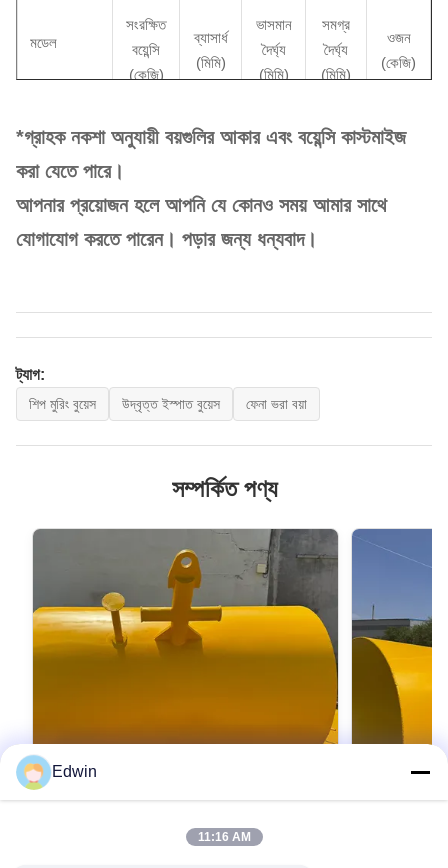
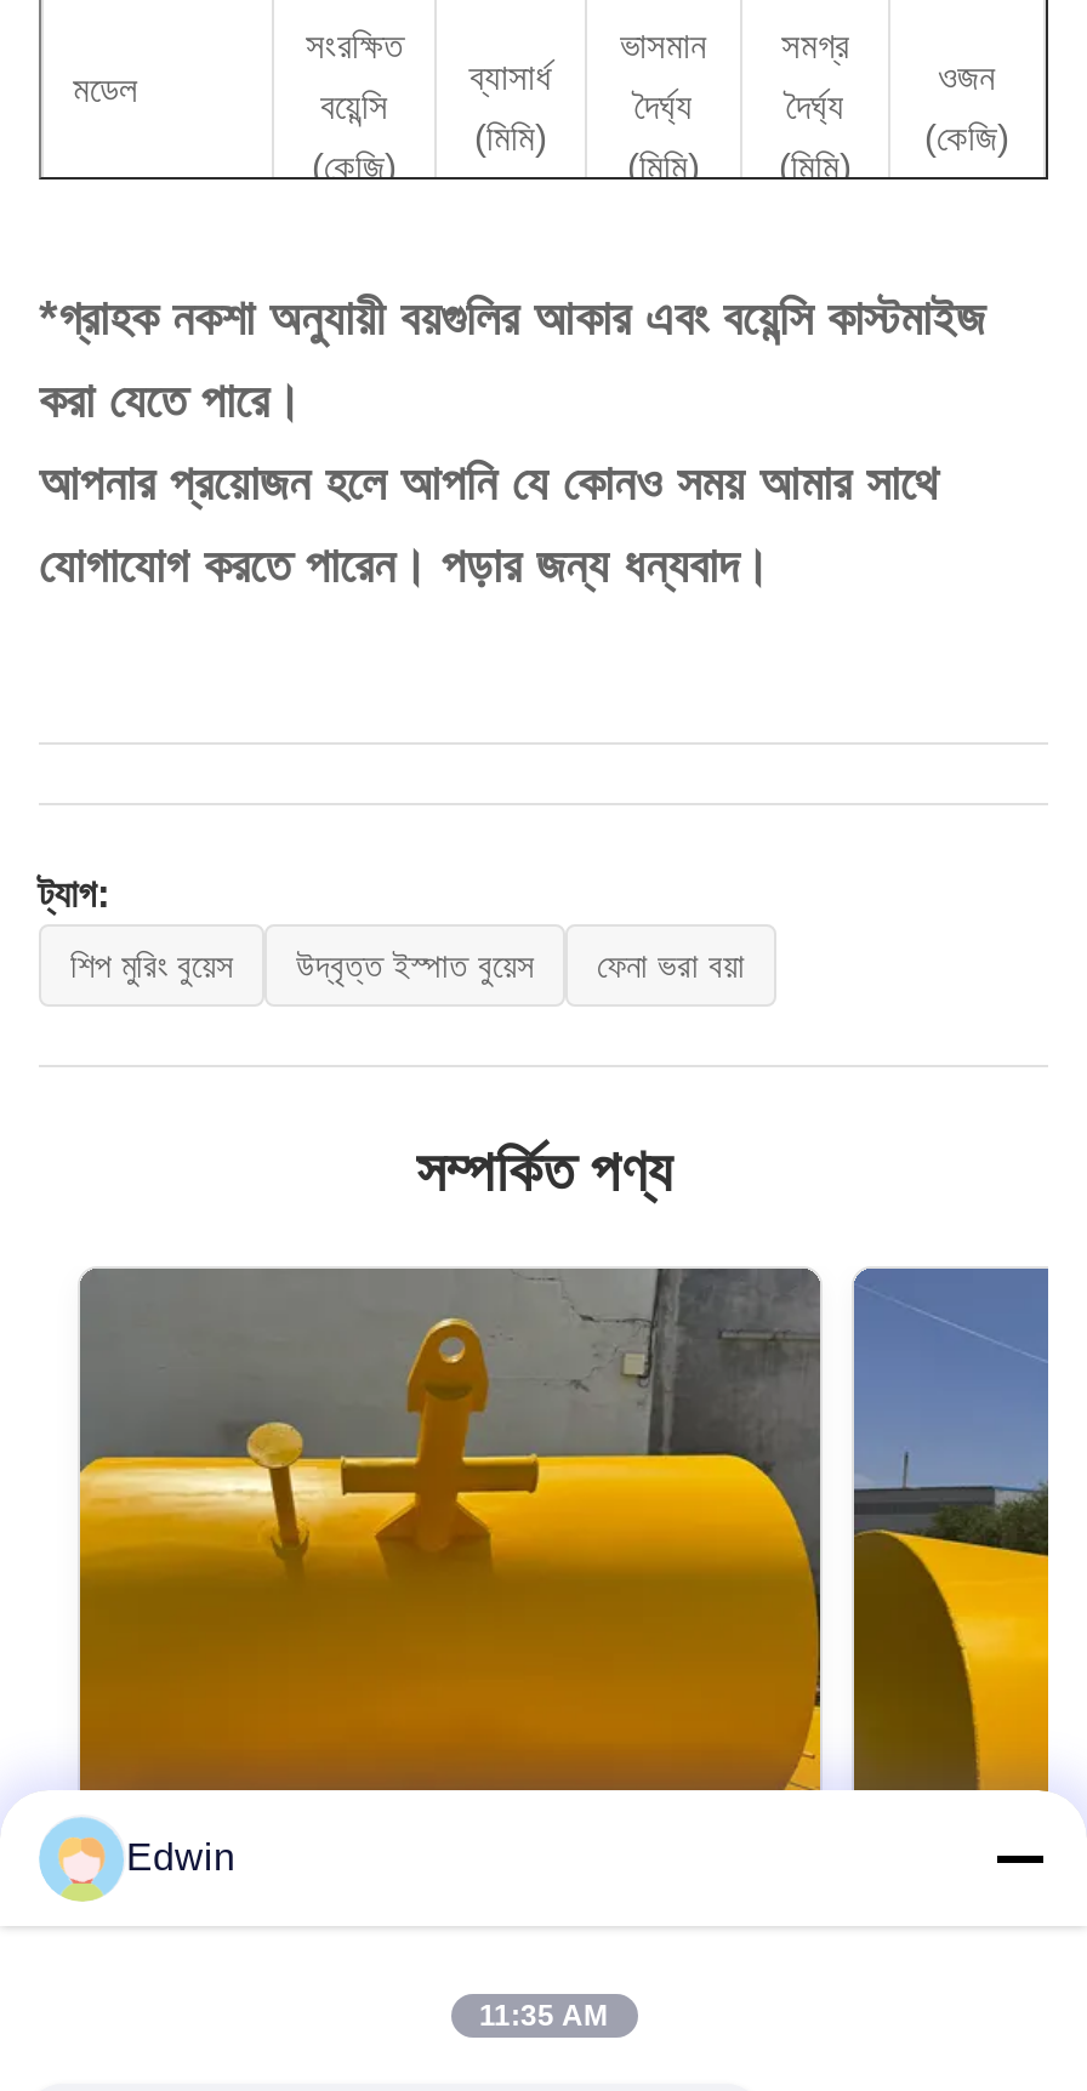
- 11:16 AM
+ 11:35 AM
